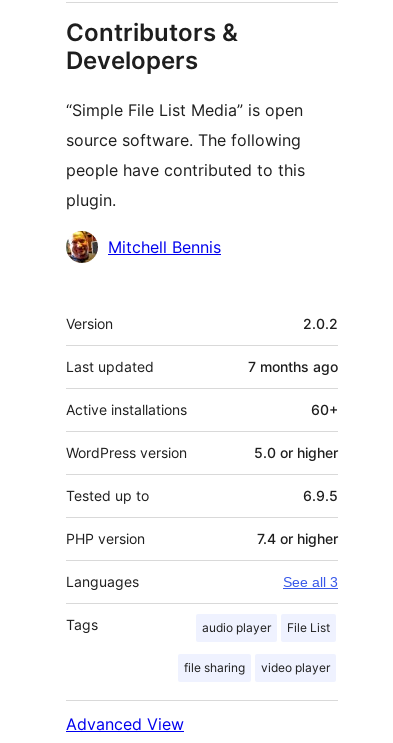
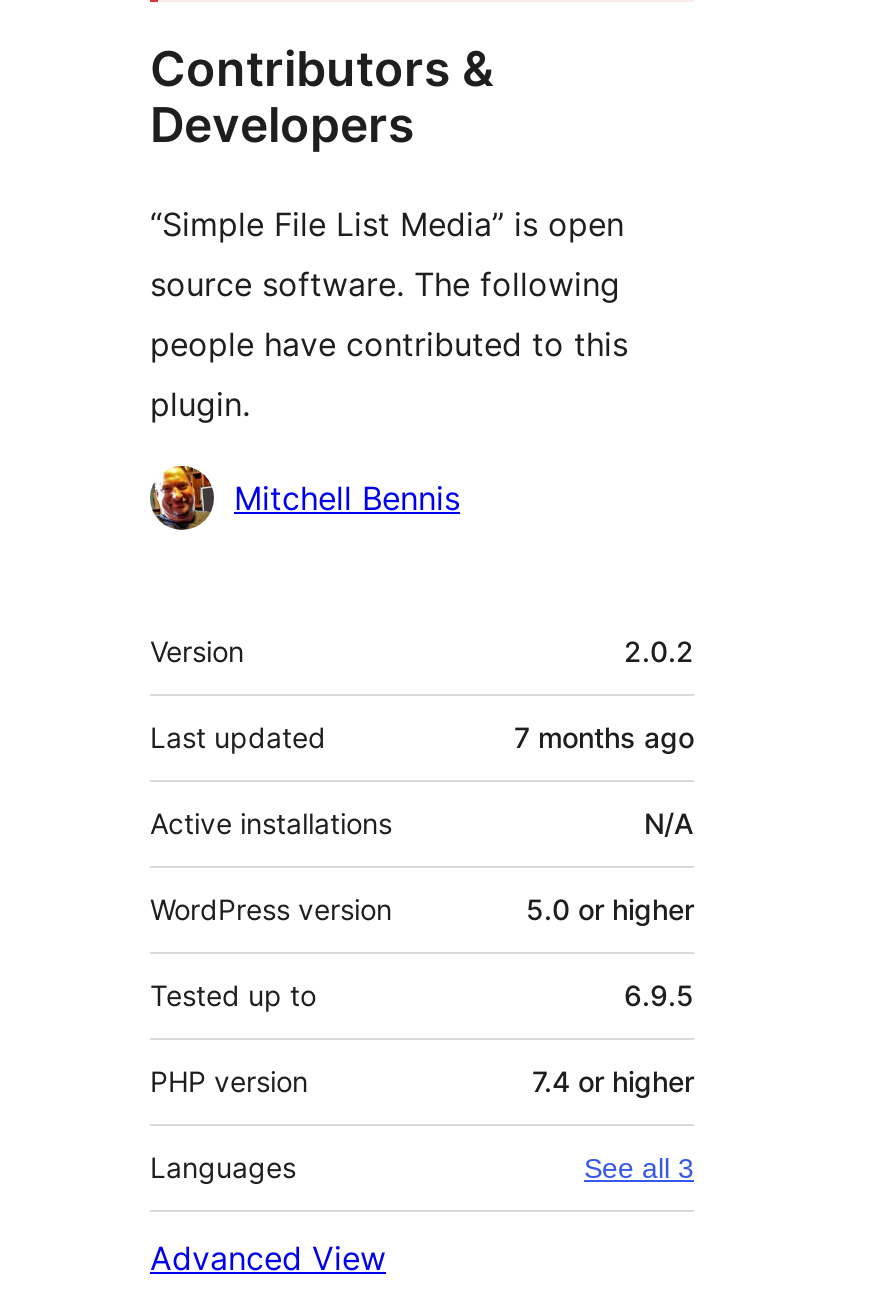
- 60+
+ N/A

- Tags
- audio player
- File List
- file sharing
- video player
